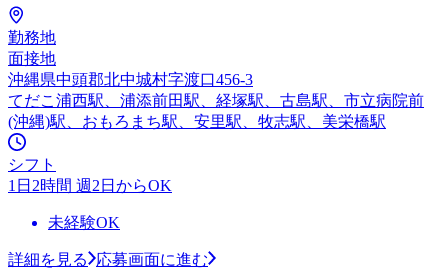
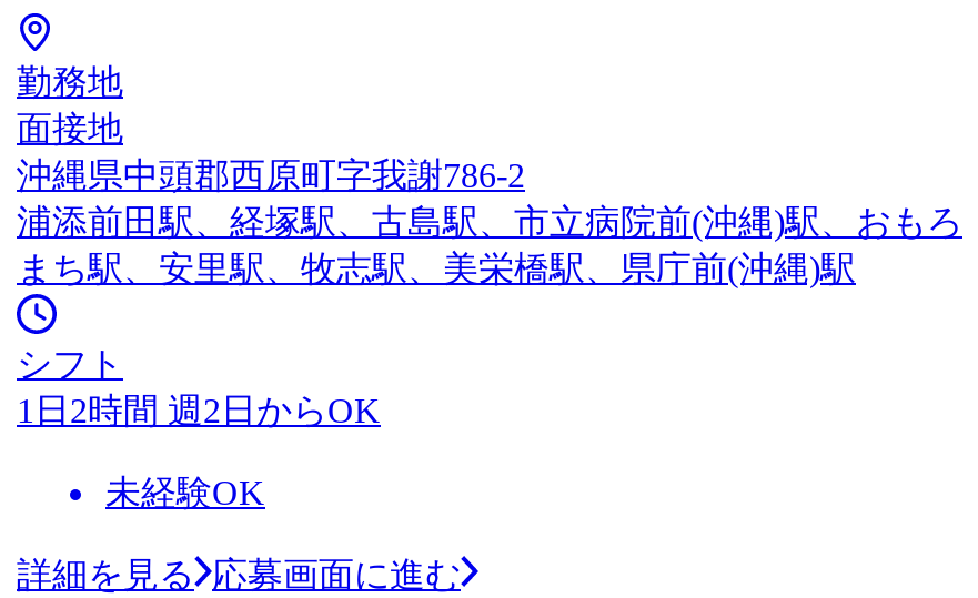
- 沖縄県中頭郡北中城村字渡口456-3
- てだこ浦西駅、浦添前田駅、経塚駅、古島駅、市立病院前
- (沖縄)駅、おもろまち駅、安里駅、牧志駅、美栄橋駅
+ 沖縄県中頭郡西原町字我謝786-2
+ 浦添前田駅、経塚駅、古島駅、市立病院前(沖縄)駅、おもろ
+ まち駅、安里駅、牧志駅、美栄橋駅、県庁前(沖縄)駅
